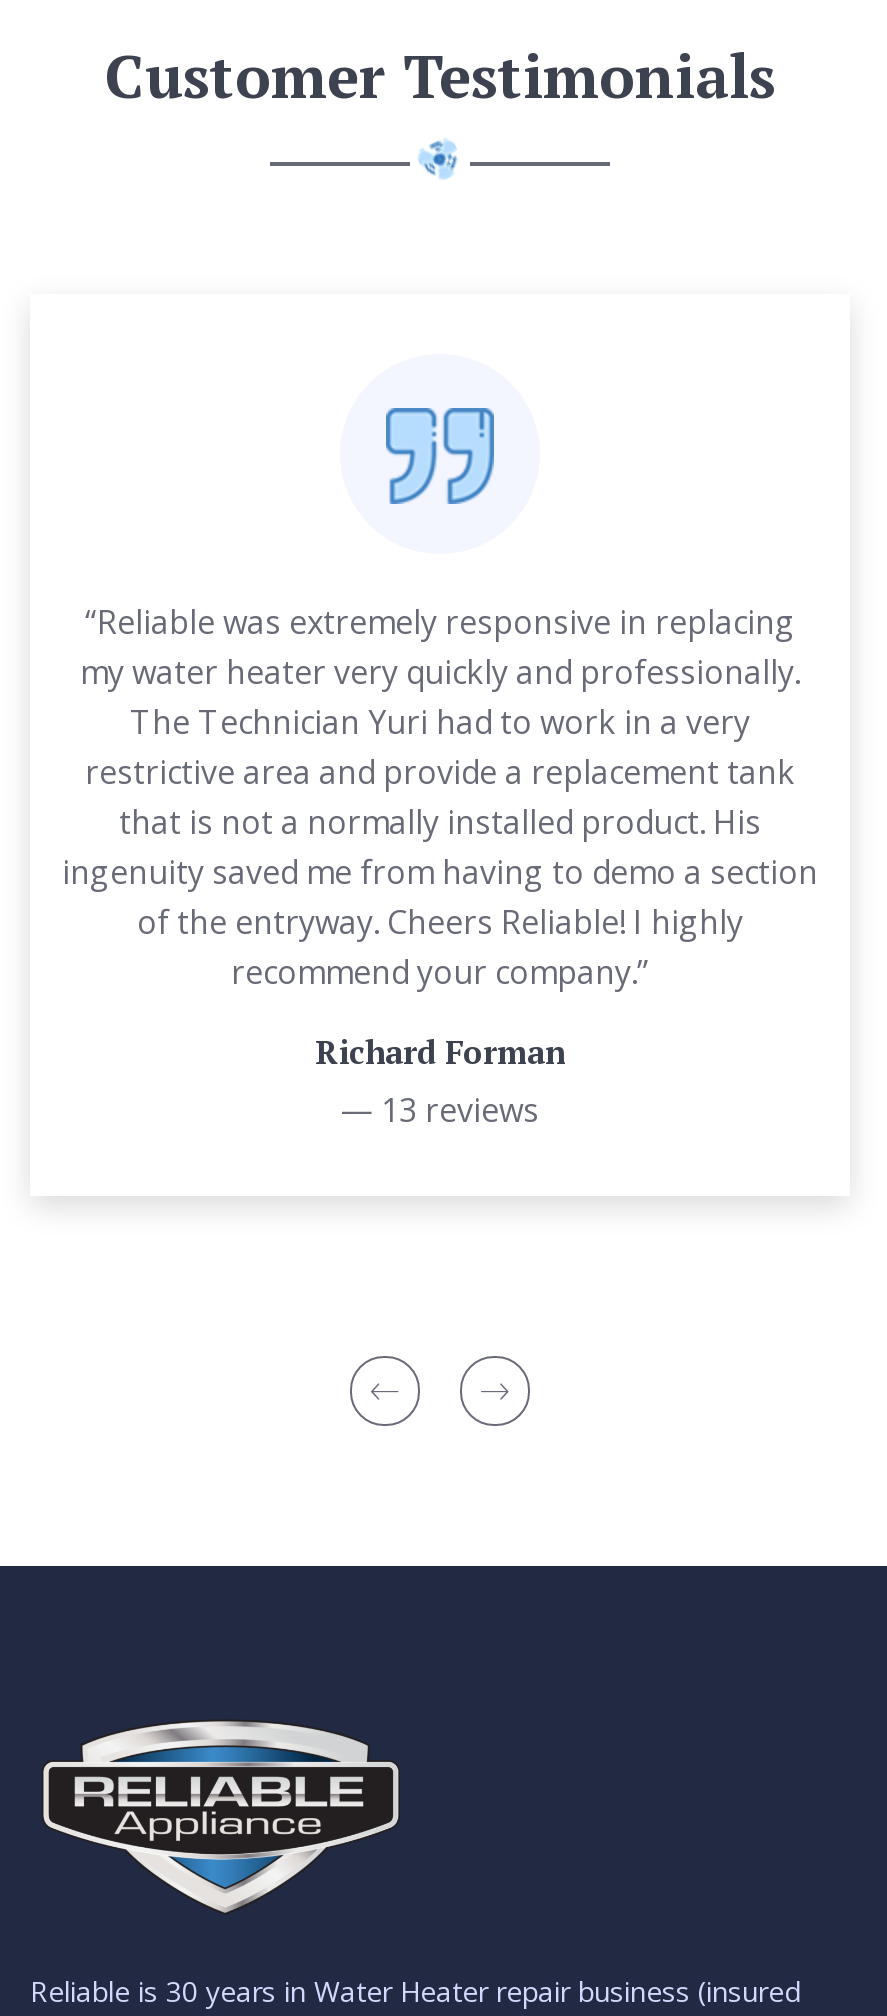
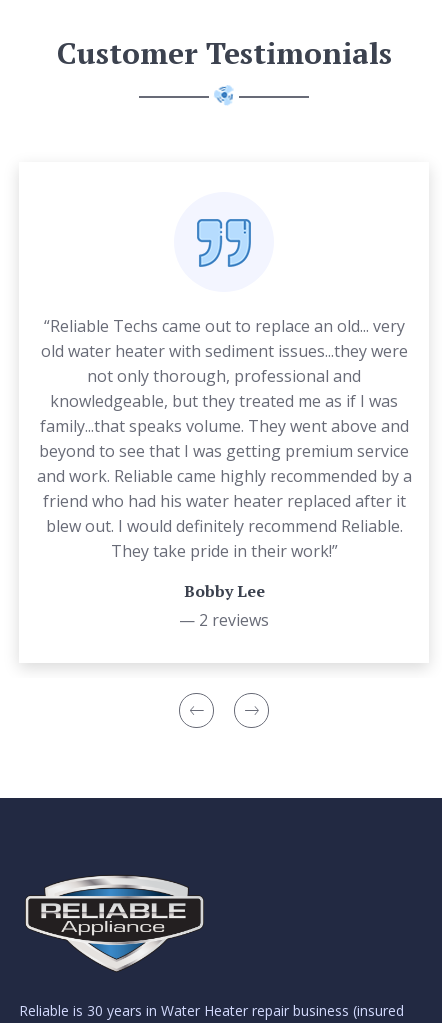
- “Reliable was extremely responsive in replacing
- my water heater very quickly and professionally.
- The Technician Yuri had to work in a very
- restrictive area and provide a replacement tank
- that is not a normally installed product. His
- ingenuity saved me from having to demo a section
- of the entryway. Cheers Reliable! I highly
- recommend your company.”
+ “Reliable Techs came out to replace an old... very
+ old water heater with sediment issues...they were
+ not only thorough, professional and
+ knowledgeable, but they treated me as if I was
+ family...that speaks volume. They went above and
+ beyond to see that I was getting premium service
+ and work. Reliable came highly recommended by a
+ friend who had his water heater replaced after it
+ blew out. I would definitely recommend Reliable.
+ They take pride in their work!”

- Richard Forman
- — 13 reviews
+ Bobby Lee
+ — 2 reviews
